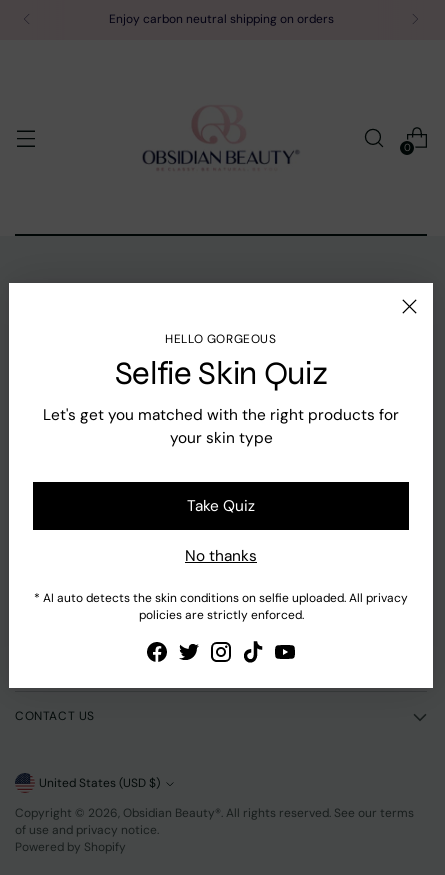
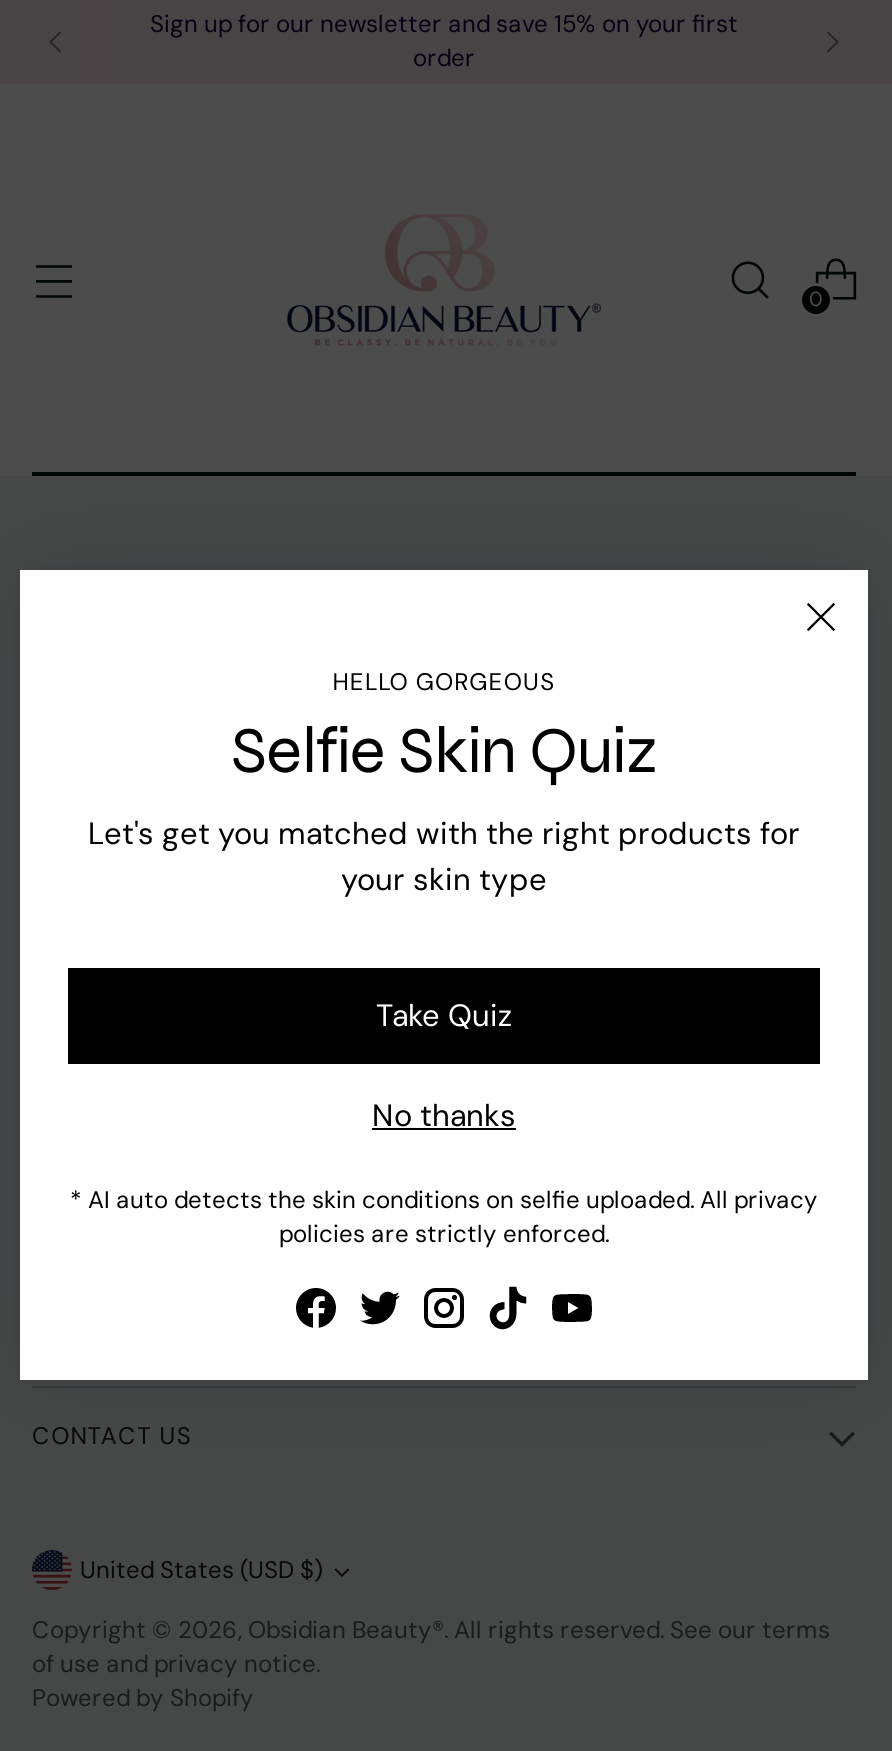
- Enjoy carbon neutral shipping on orders
+ Sign up for our newsletter and save 15% on your first
+ order
